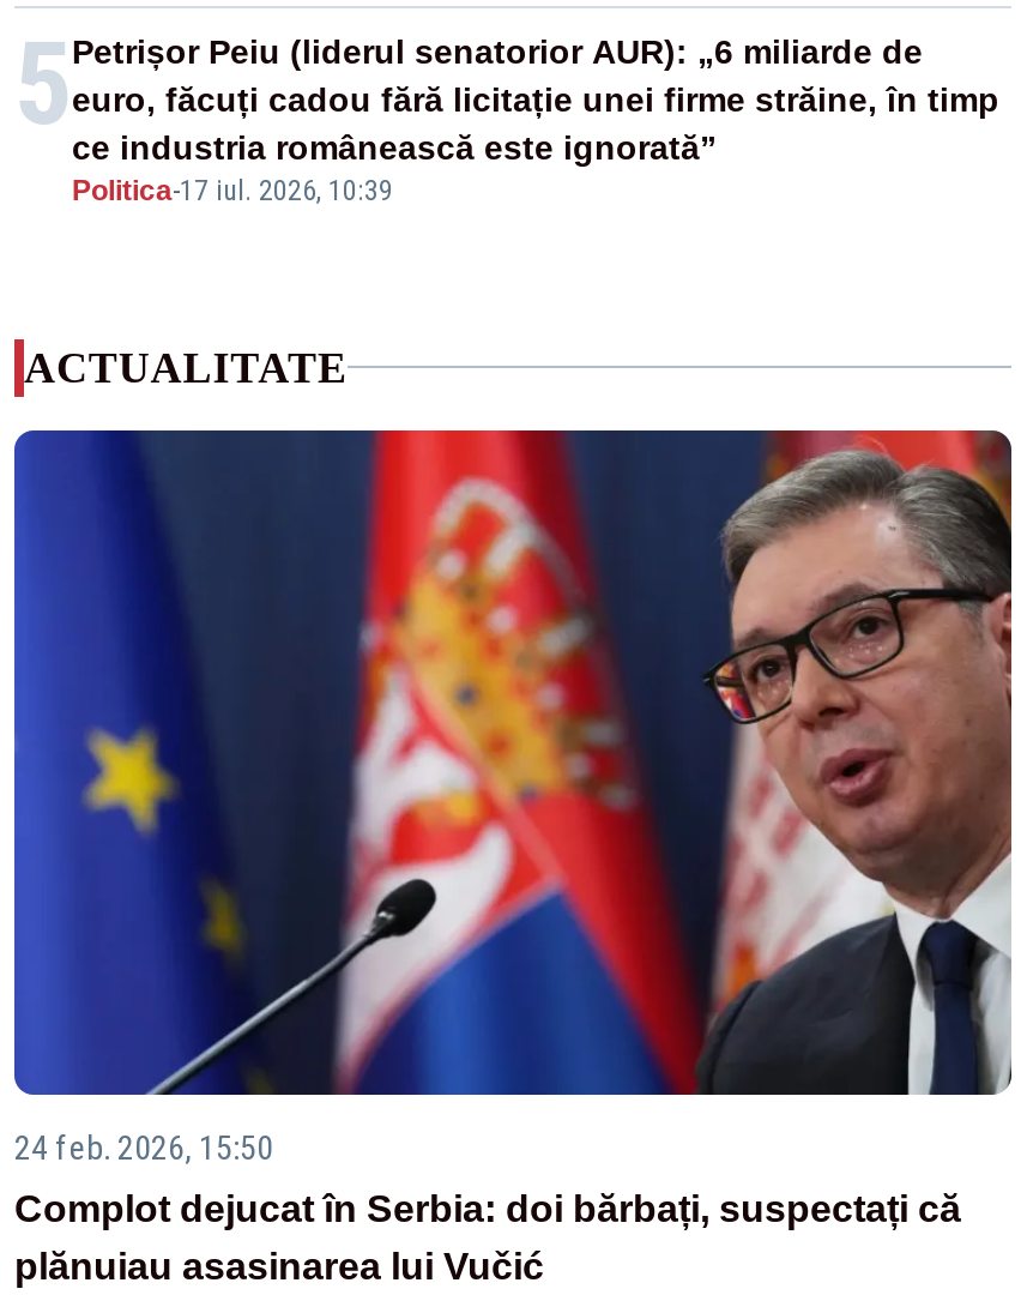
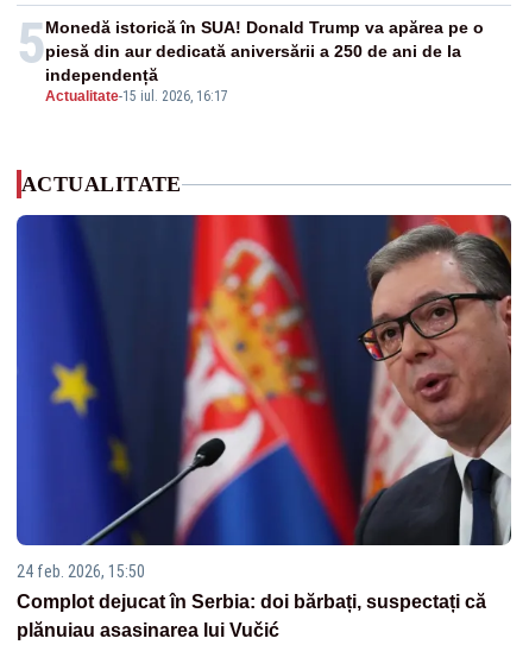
- Petrișor Peiu (liderul senatorior AUR): „6 miliarde de
- euro, făcuți cadou fără licitație unei firme străine, în timp
- ce industria românească este ignorată”
+ Monedă istorică în SUA! Donald Trump va apărea pe o
+ piesă din aur dedicată aniversării a 250 de ani de la
+ independență

- Politica-17 iul. 2026, 10:39
+ Actualitate-15 iul. 2026, 16:17
